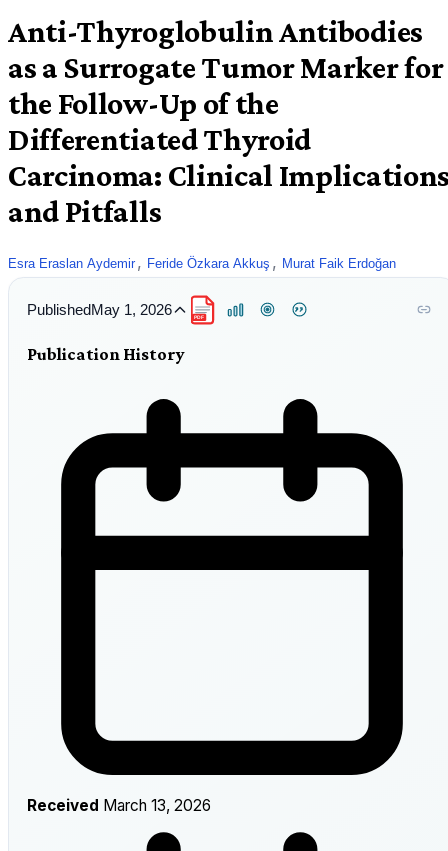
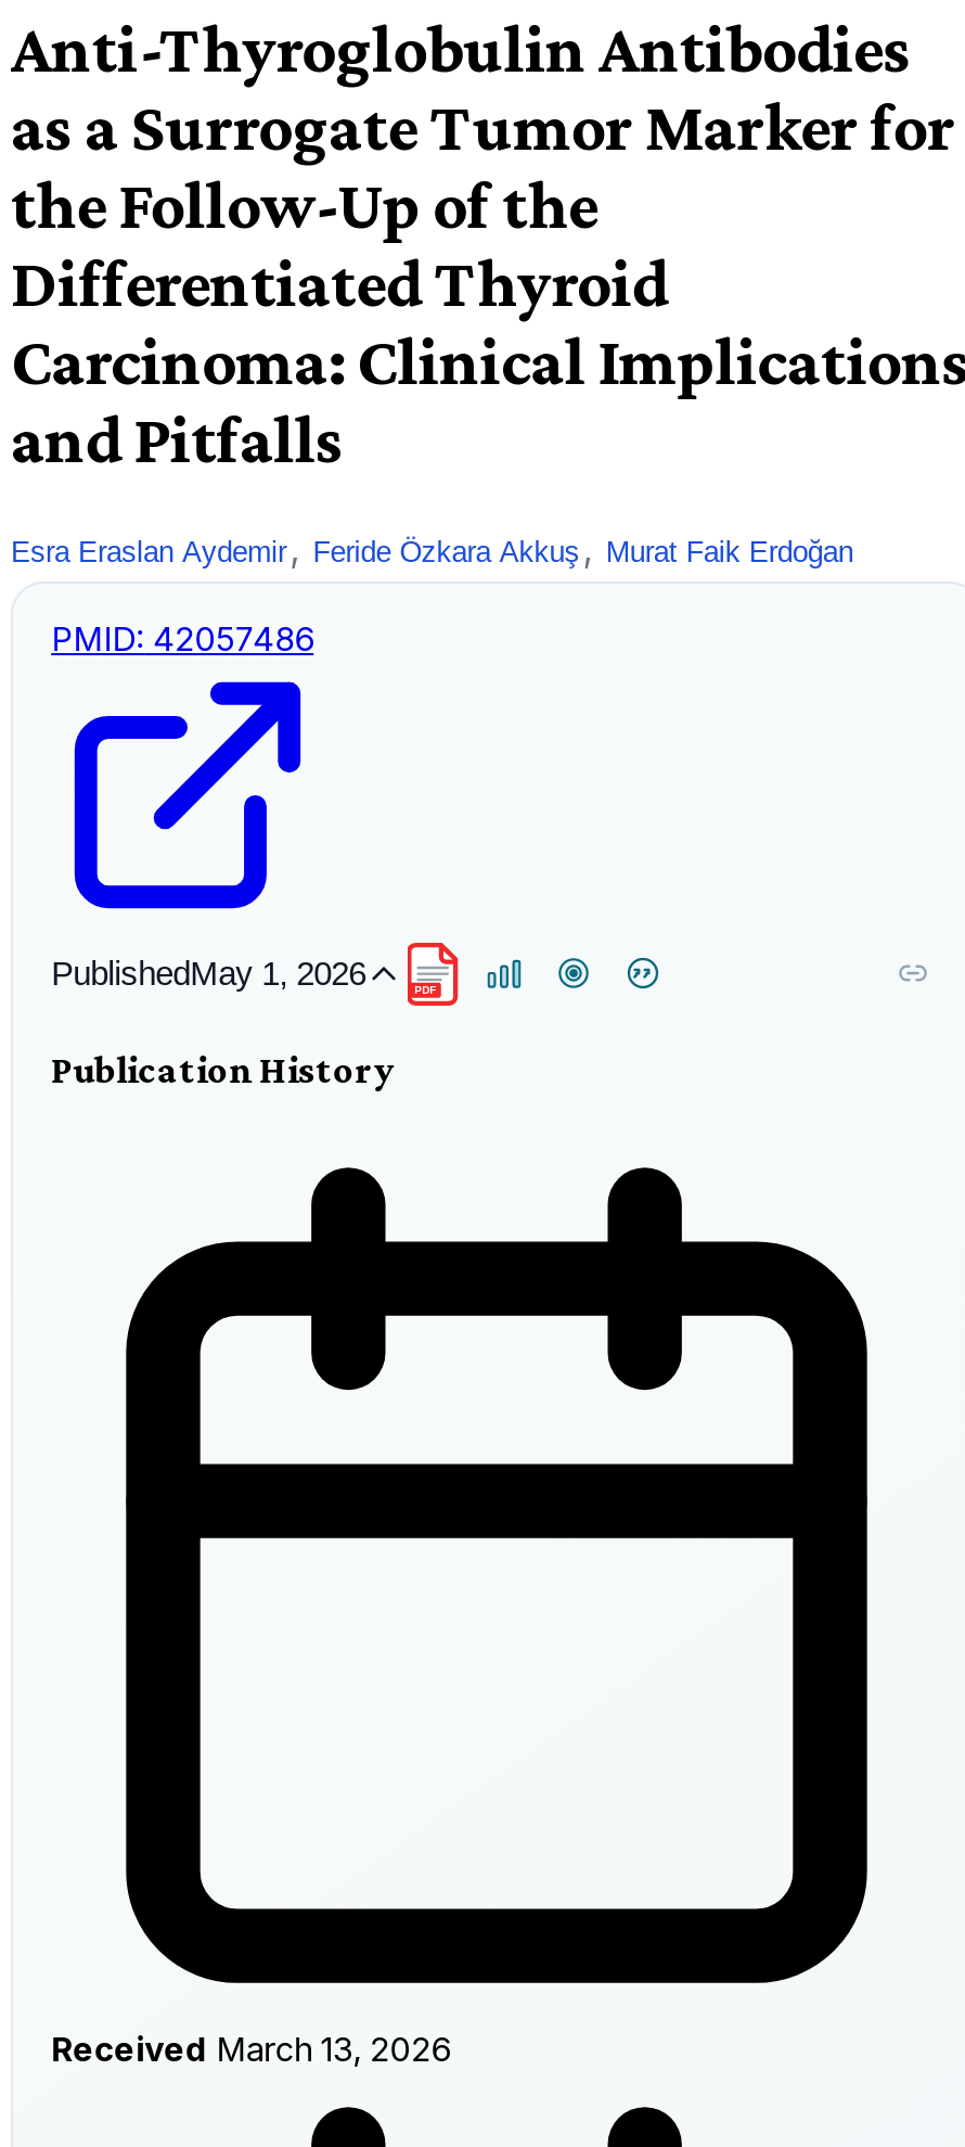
+ PMID: 42057486

+ [image]
